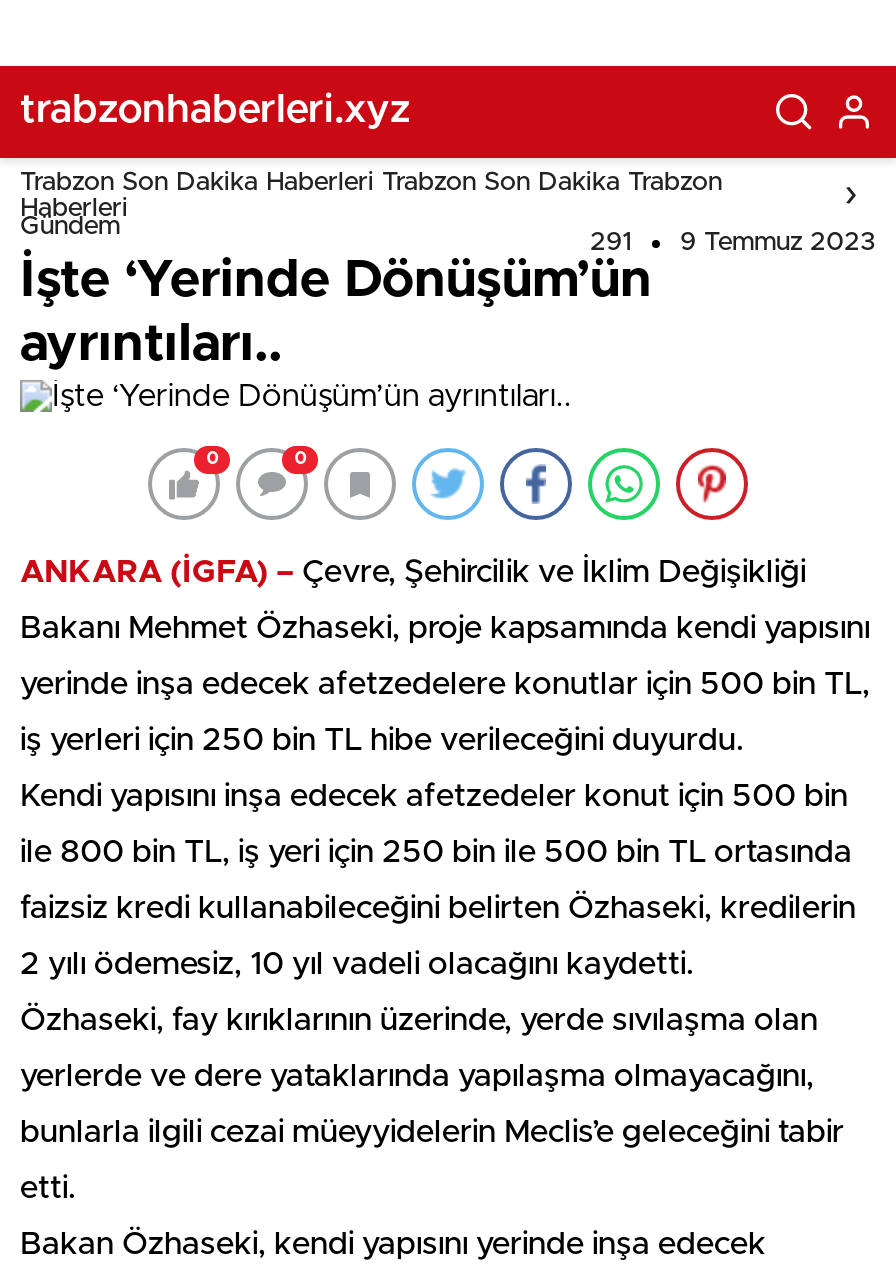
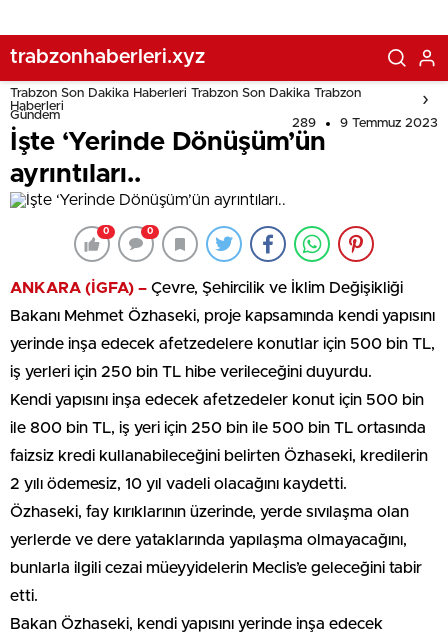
- 291 9 Temmuz 2023
+ 289 9 Temmuz 2023
